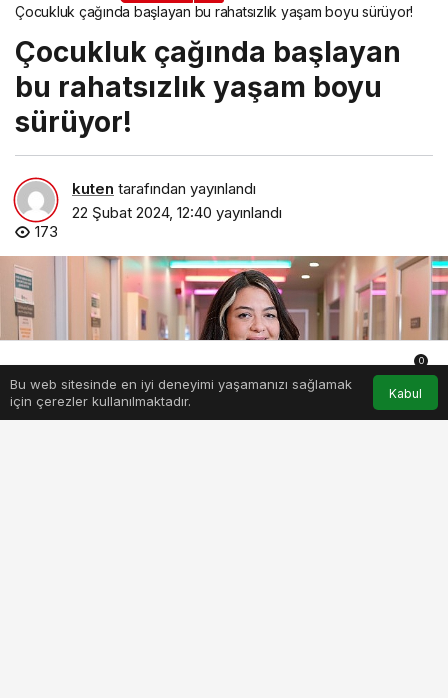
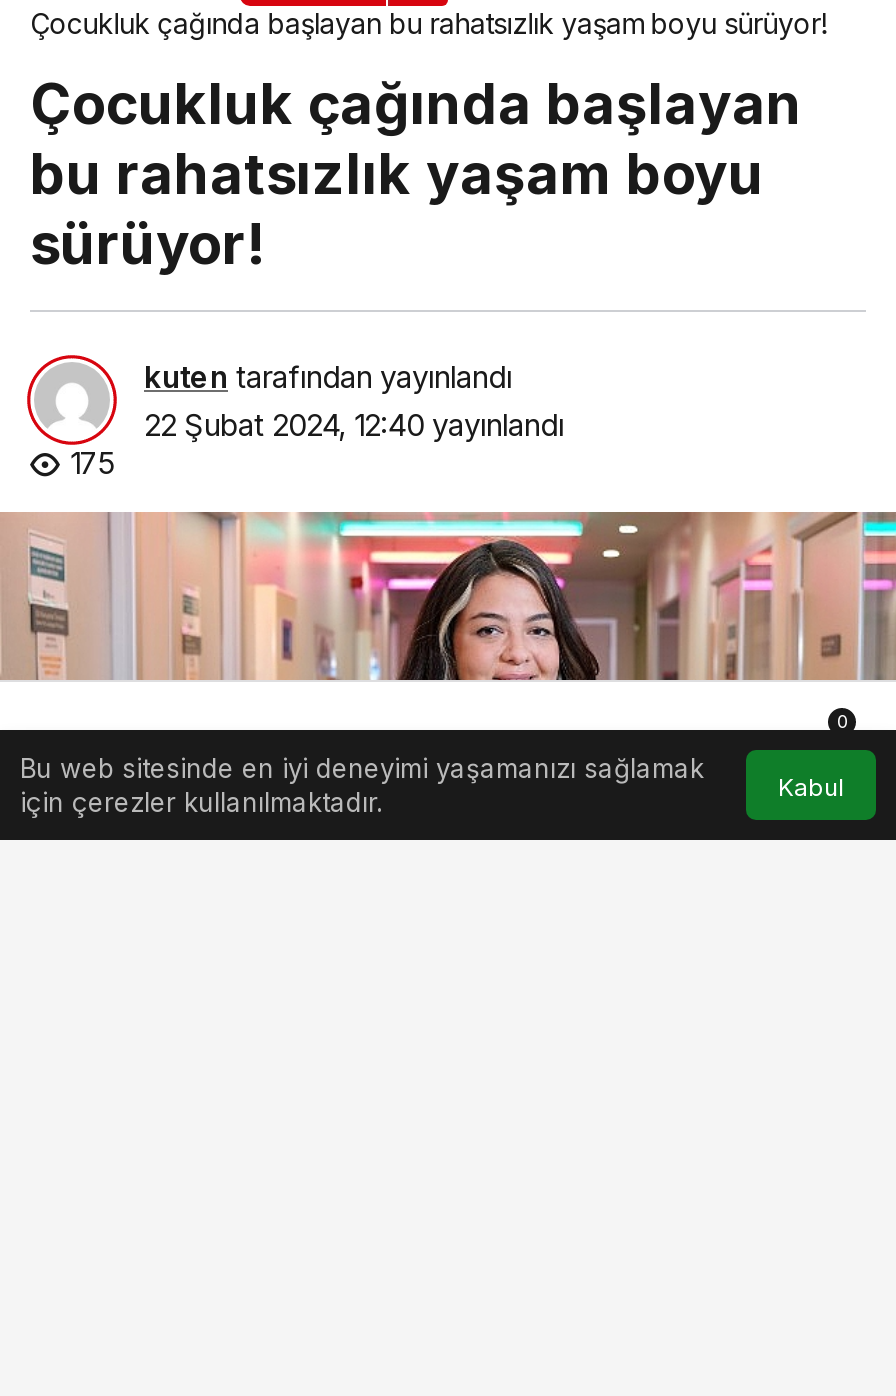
- 173
+ 175
